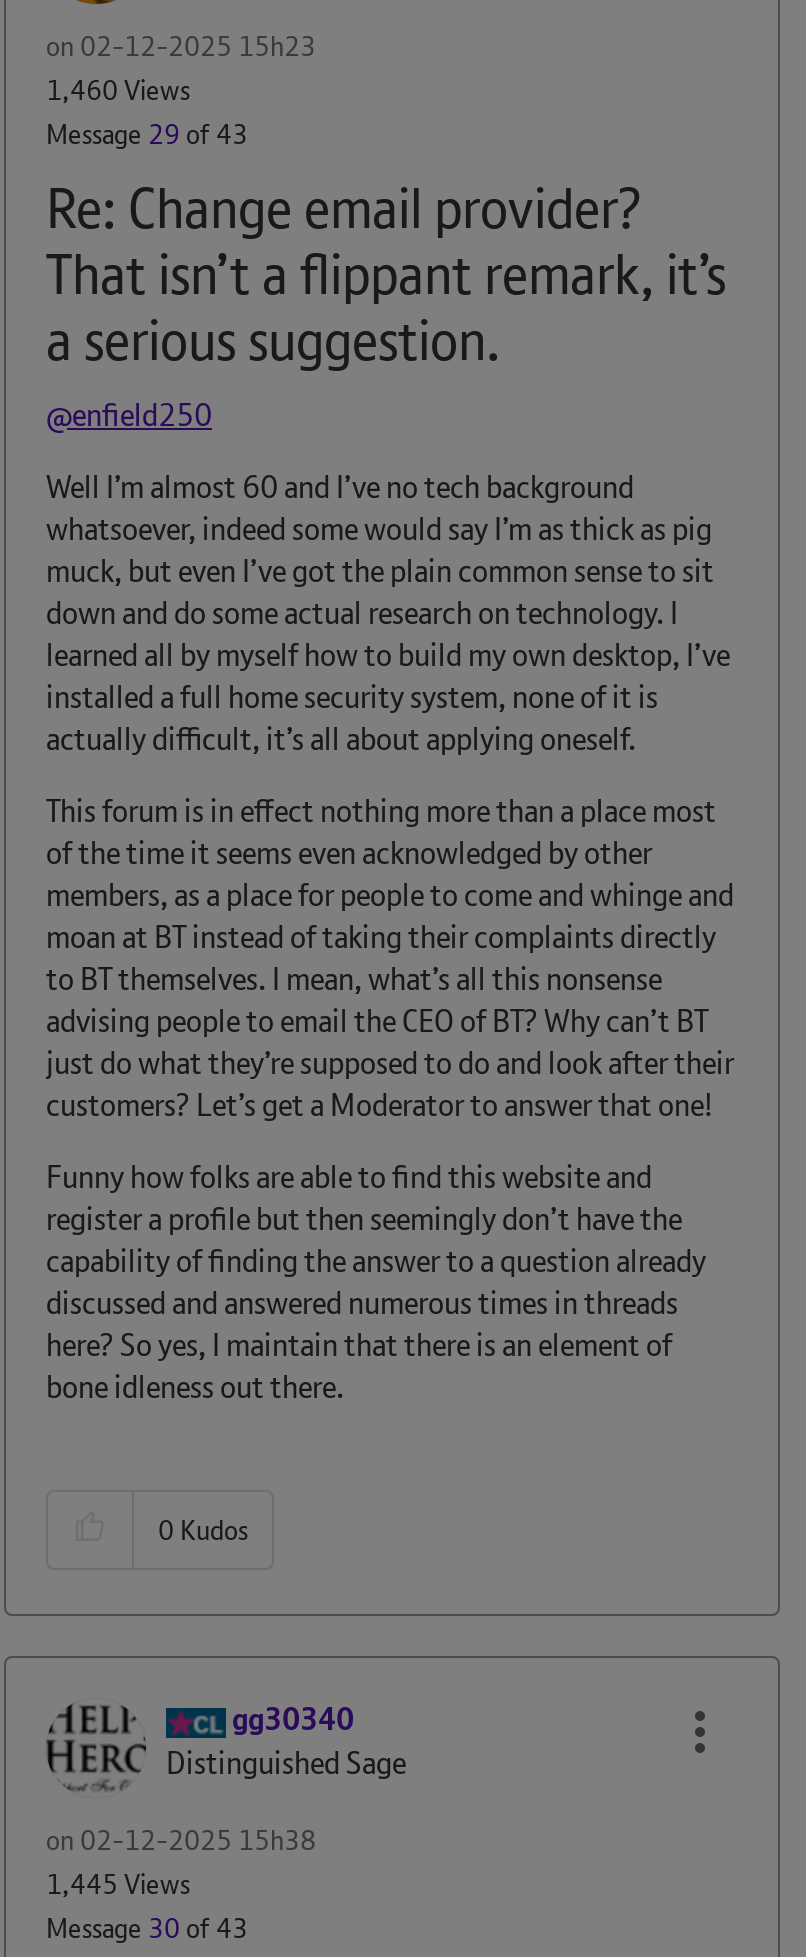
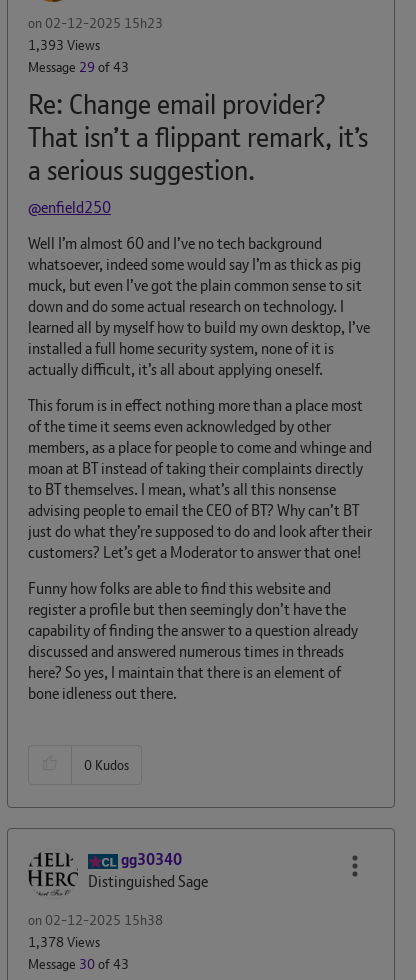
- 1,460 Views
+ 1,393 Views

- 1,445 Views
+ 1,378 Views
